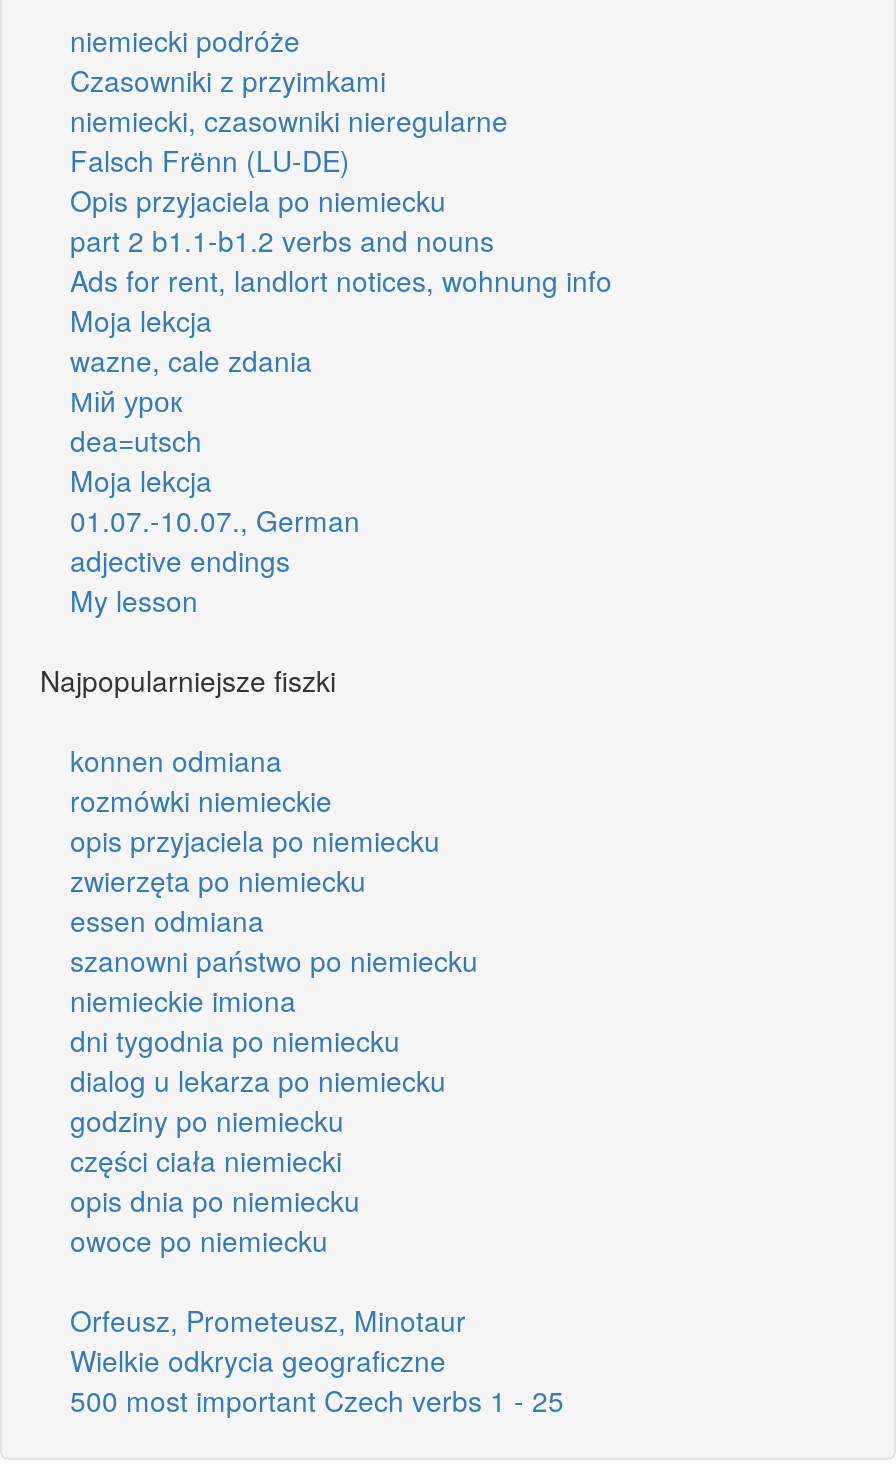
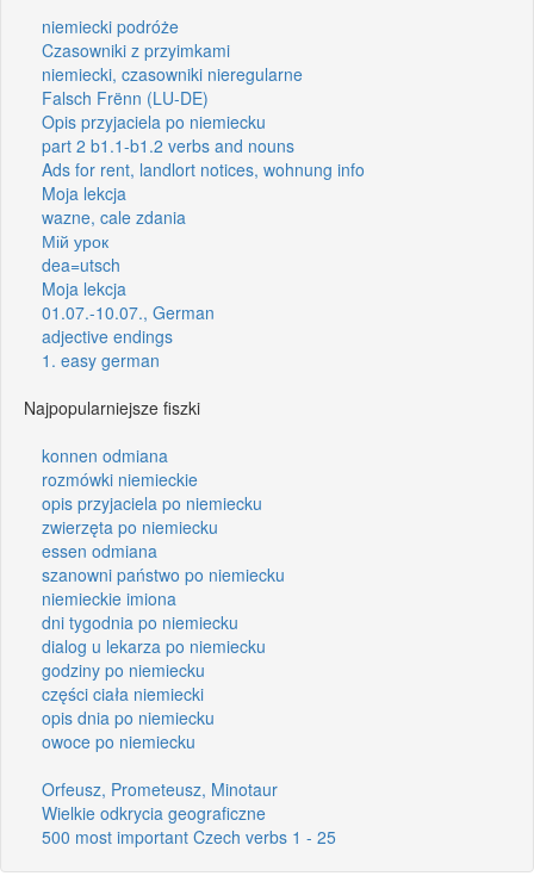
- My lesson
+ 1. easy german
